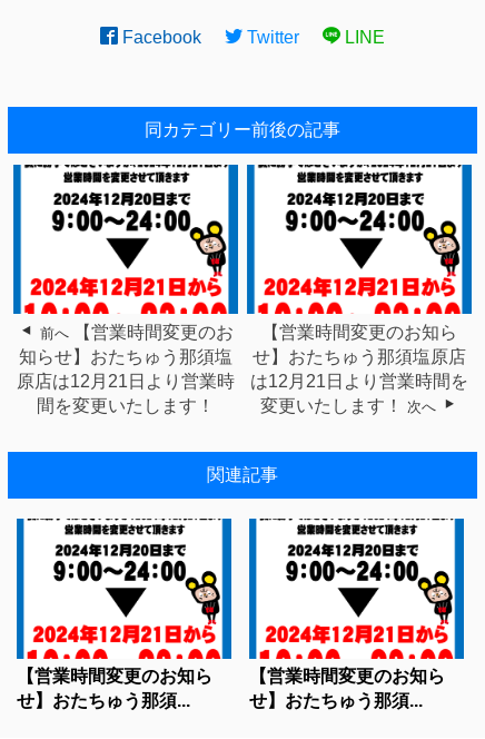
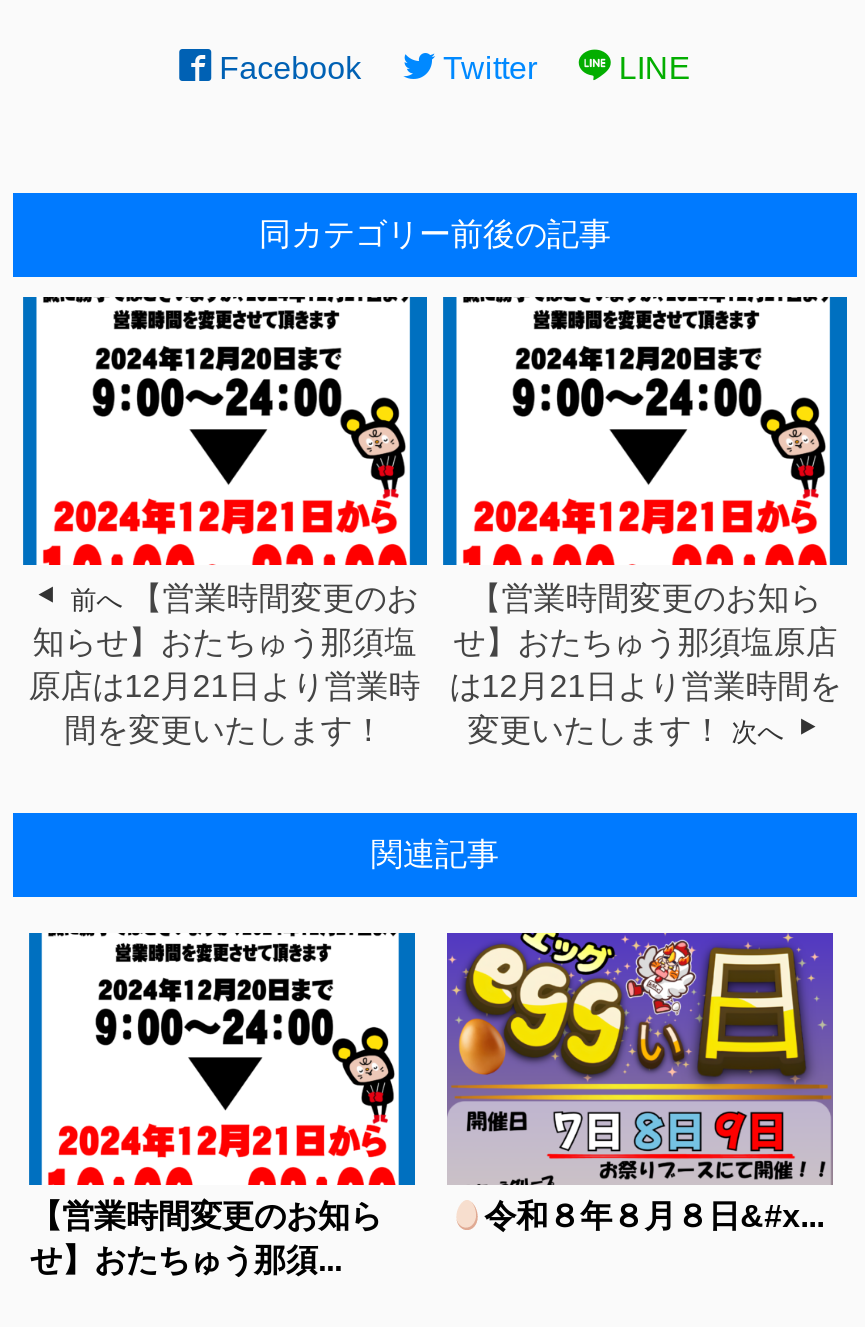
- [image]
- 【営業時間変更のお知ら
- せ】おたちゅう那須...
+ [image]
+ 令和８年８月８日&#x...
